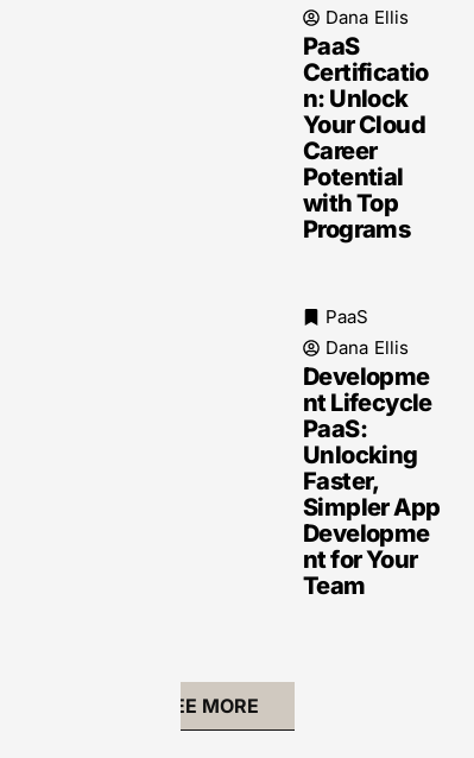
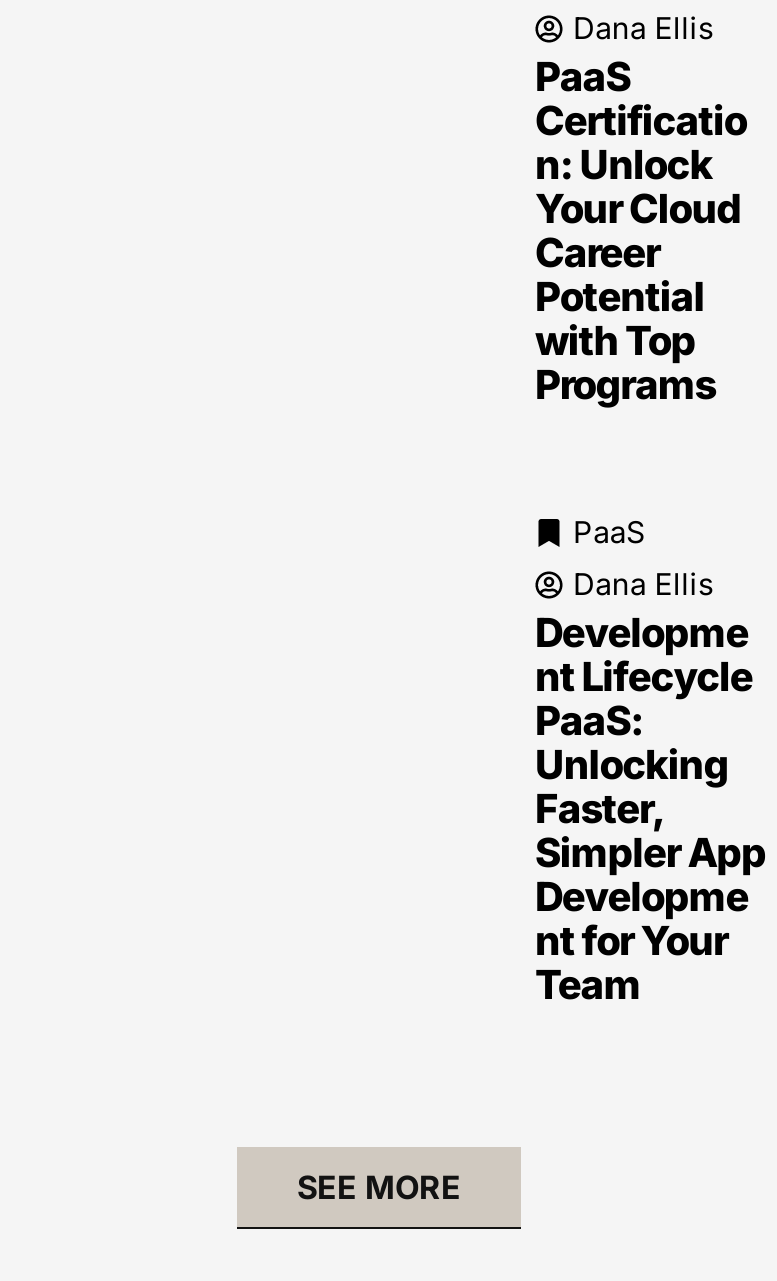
+ [image]
